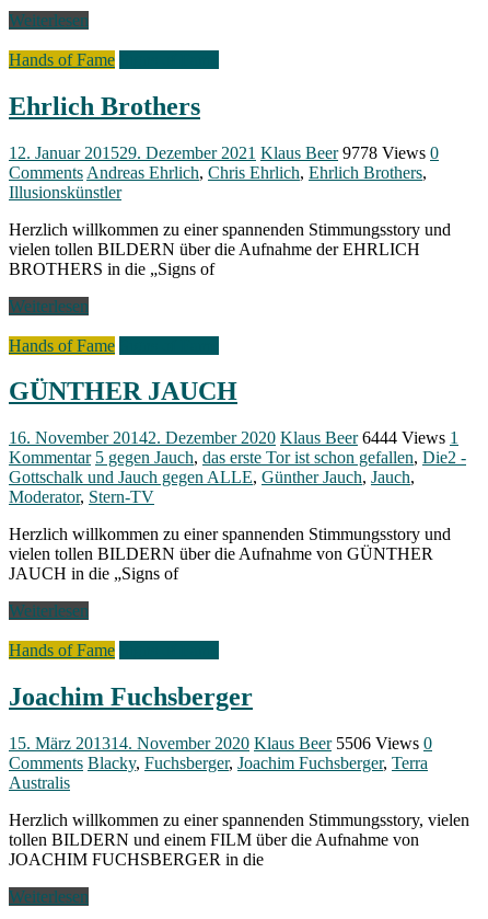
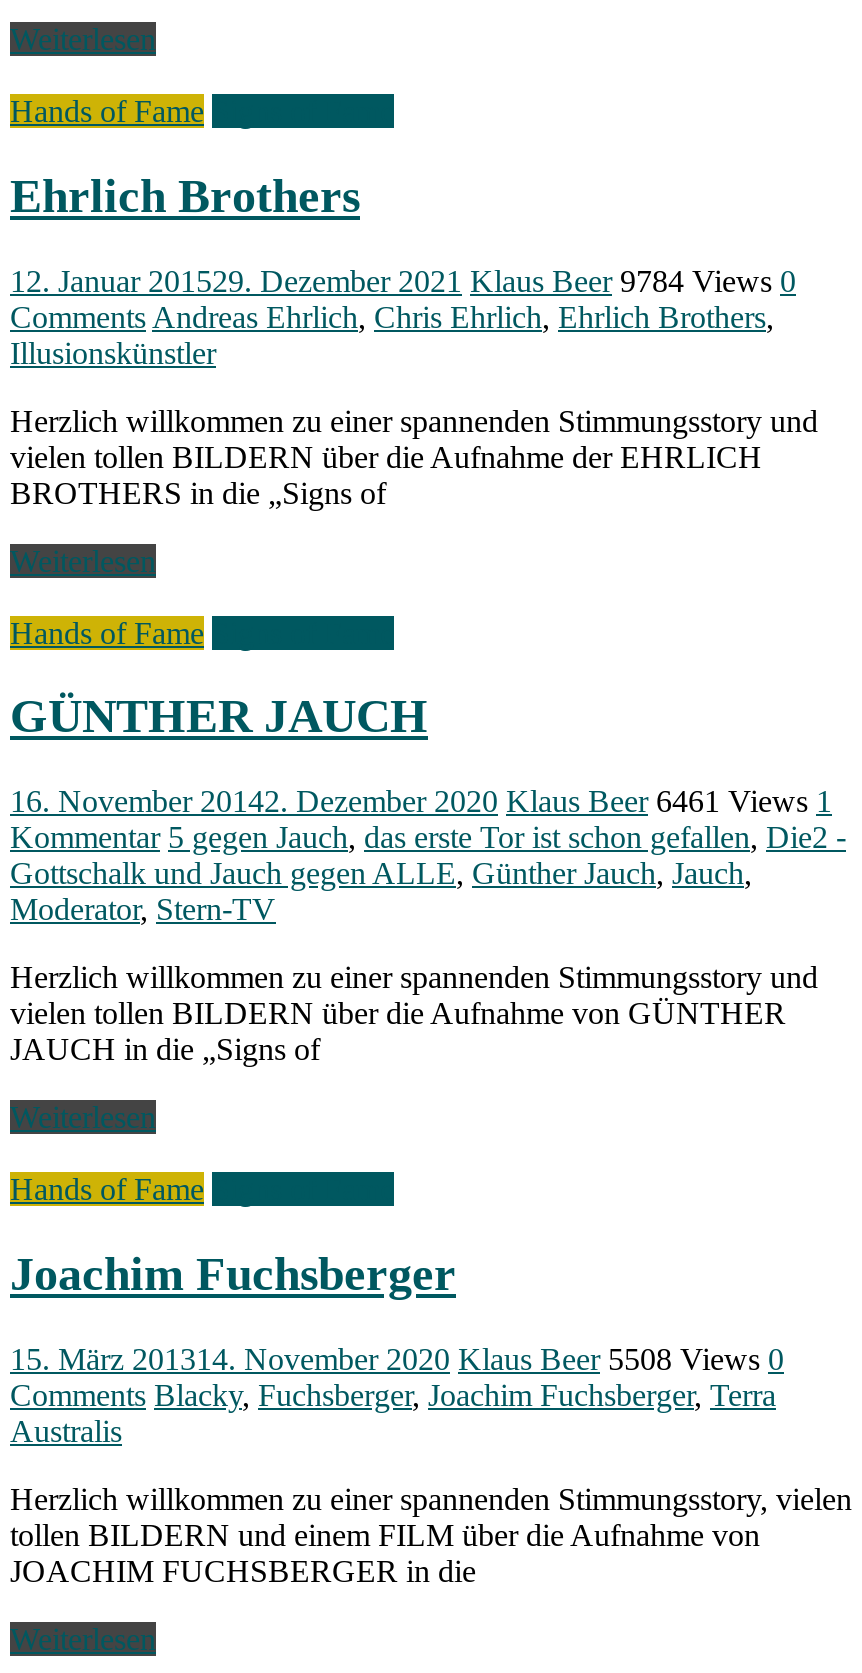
- 12. Januar 201529. Dezember 2021 Klaus Beer 9778 Views 0
+ 12. Januar 201529. Dezember 2021 Klaus Beer 9784 Views 0

- 16. November 20142. Dezember 2020 Klaus Beer 6444 Views 1
+ 16. November 20142. Dezember 2020 Klaus Beer 6461 Views 1

- 15. März 201314. November 2020 Klaus Beer 5506 Views 0
+ 15. März 201314. November 2020 Klaus Beer 5508 Views 0
